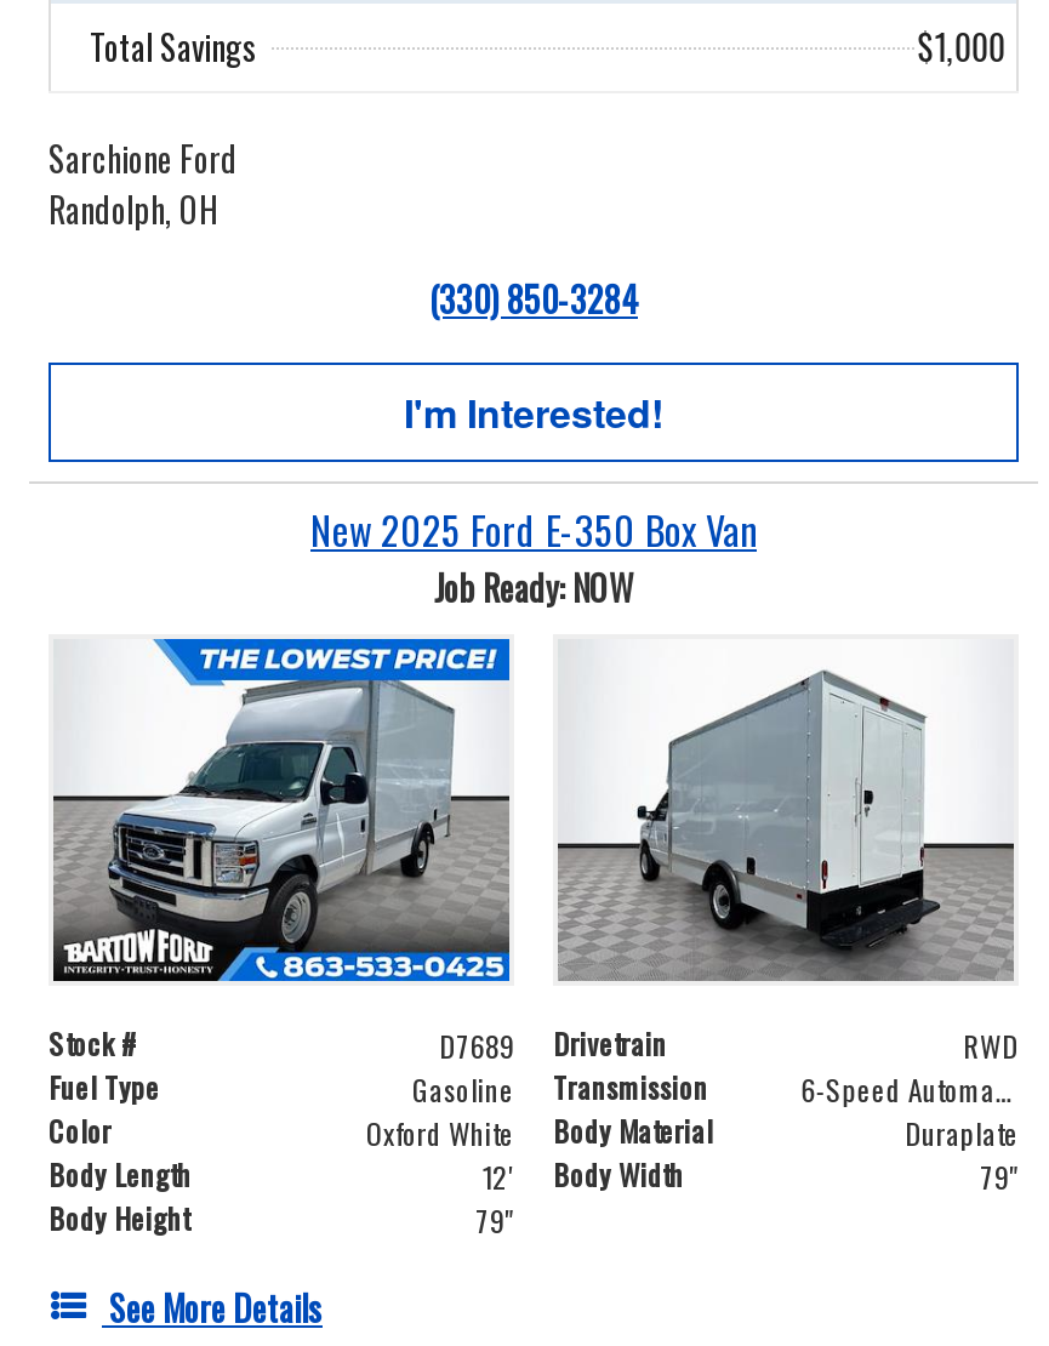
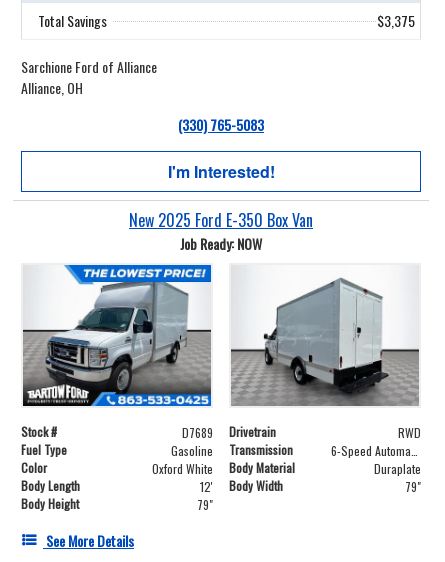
- $1,000
+ $3,375

- Sarchione Ford
- Randolph, OH
+ Sarchione Ford of Alliance
+ Alliance, OH

- (330) 850-3284
+ (330) 765-5083
